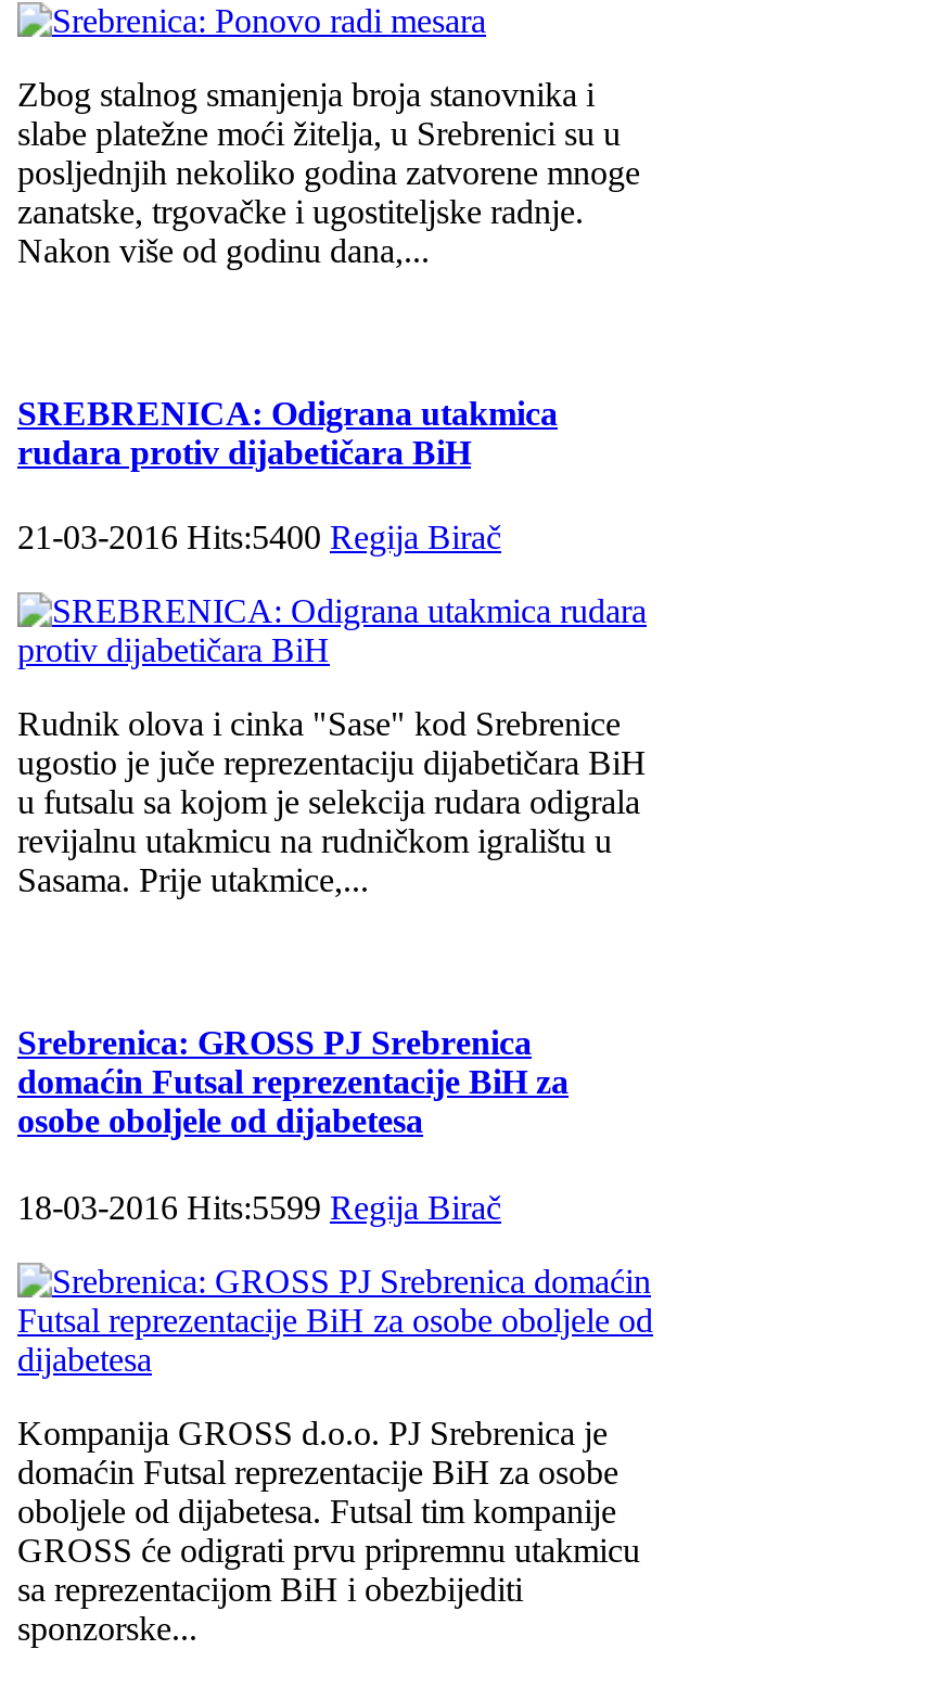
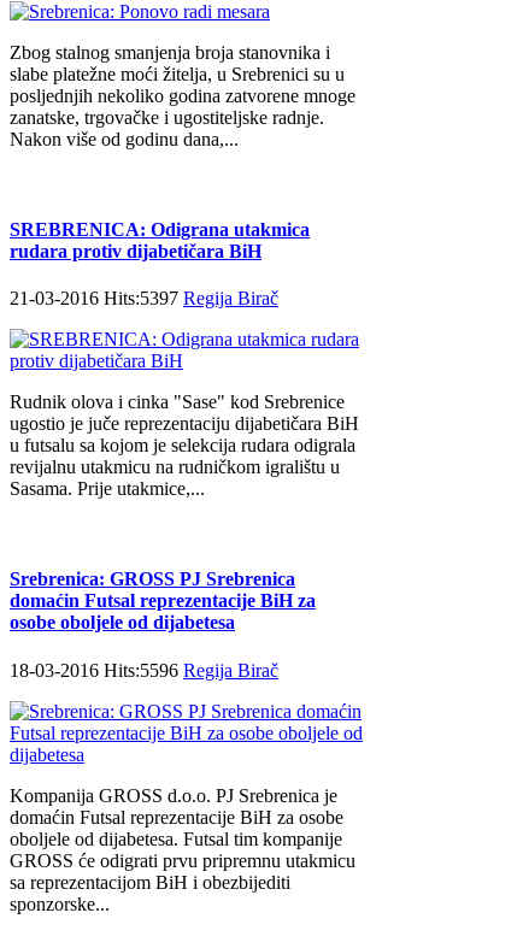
- 21-03-2016 Hits:5400 Regija Birač
+ 21-03-2016 Hits:5397 Regija Birač

- 18-03-2016 Hits:5599 Regija Birač
+ 18-03-2016 Hits:5596 Regija Birač
